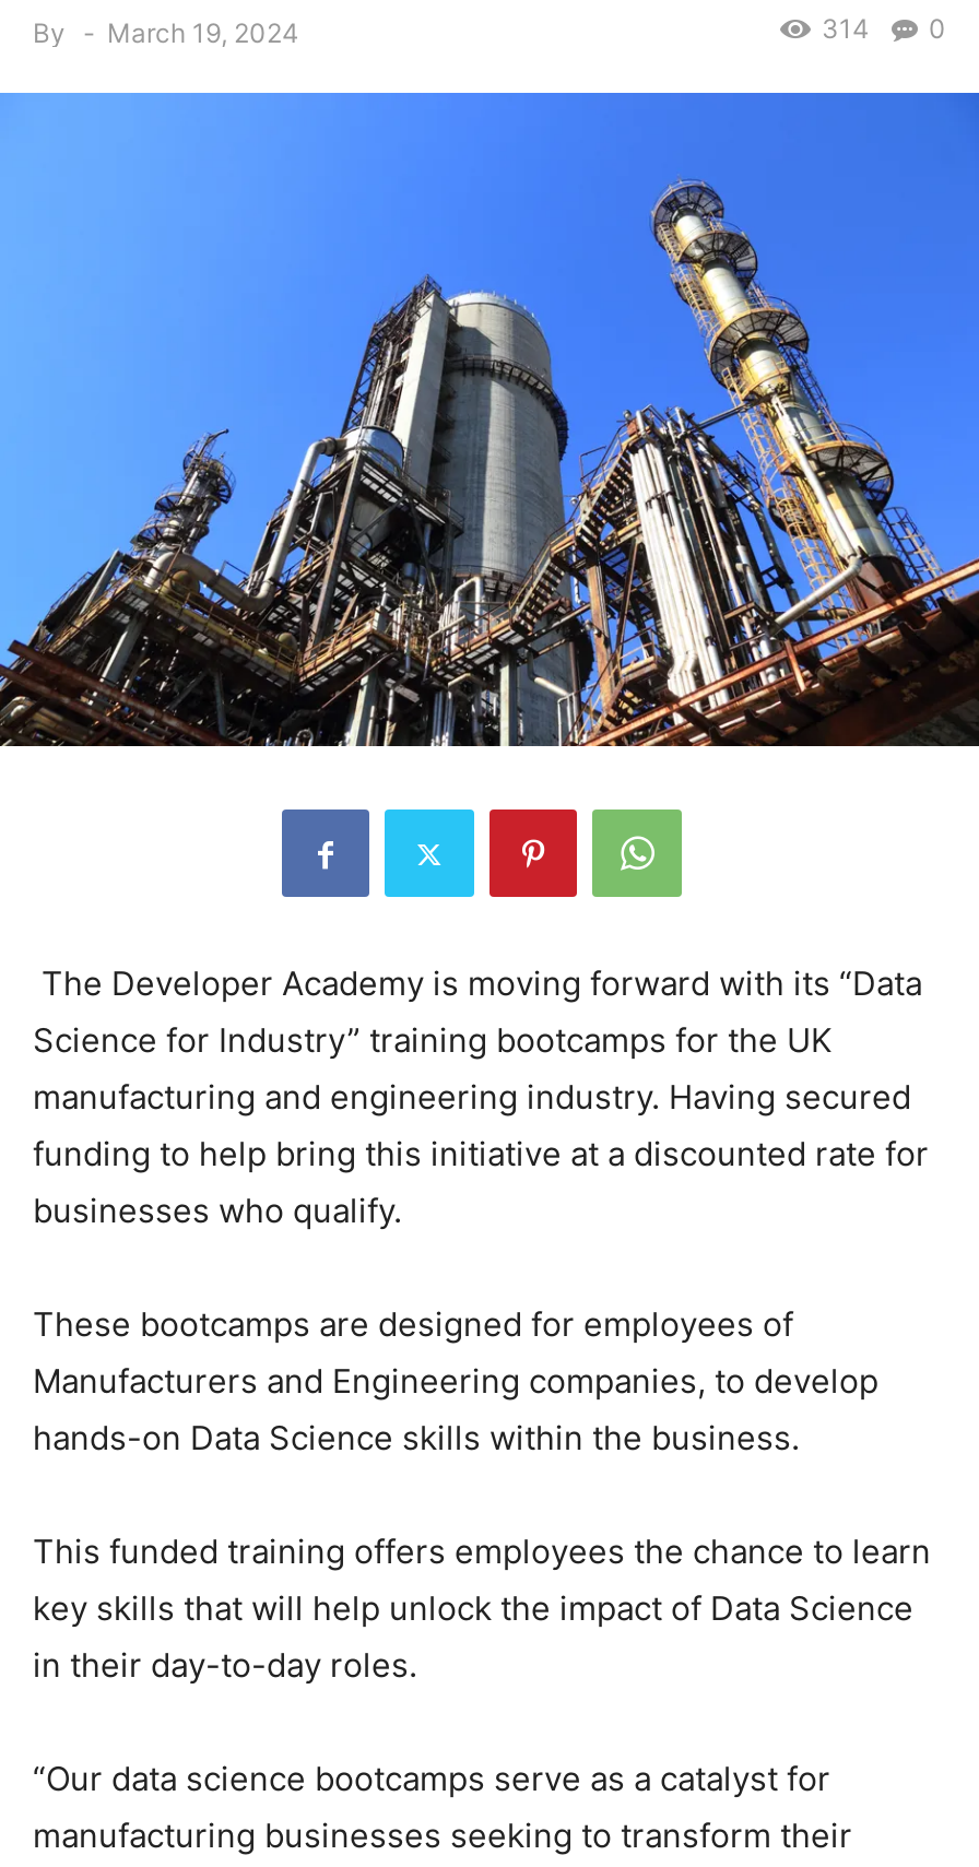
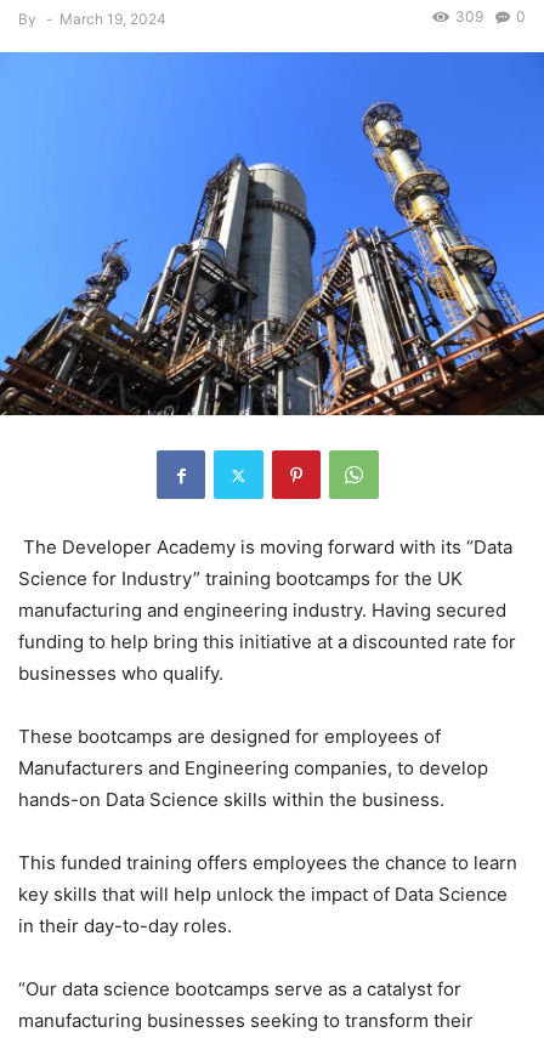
- 314 0
+ 309 0
